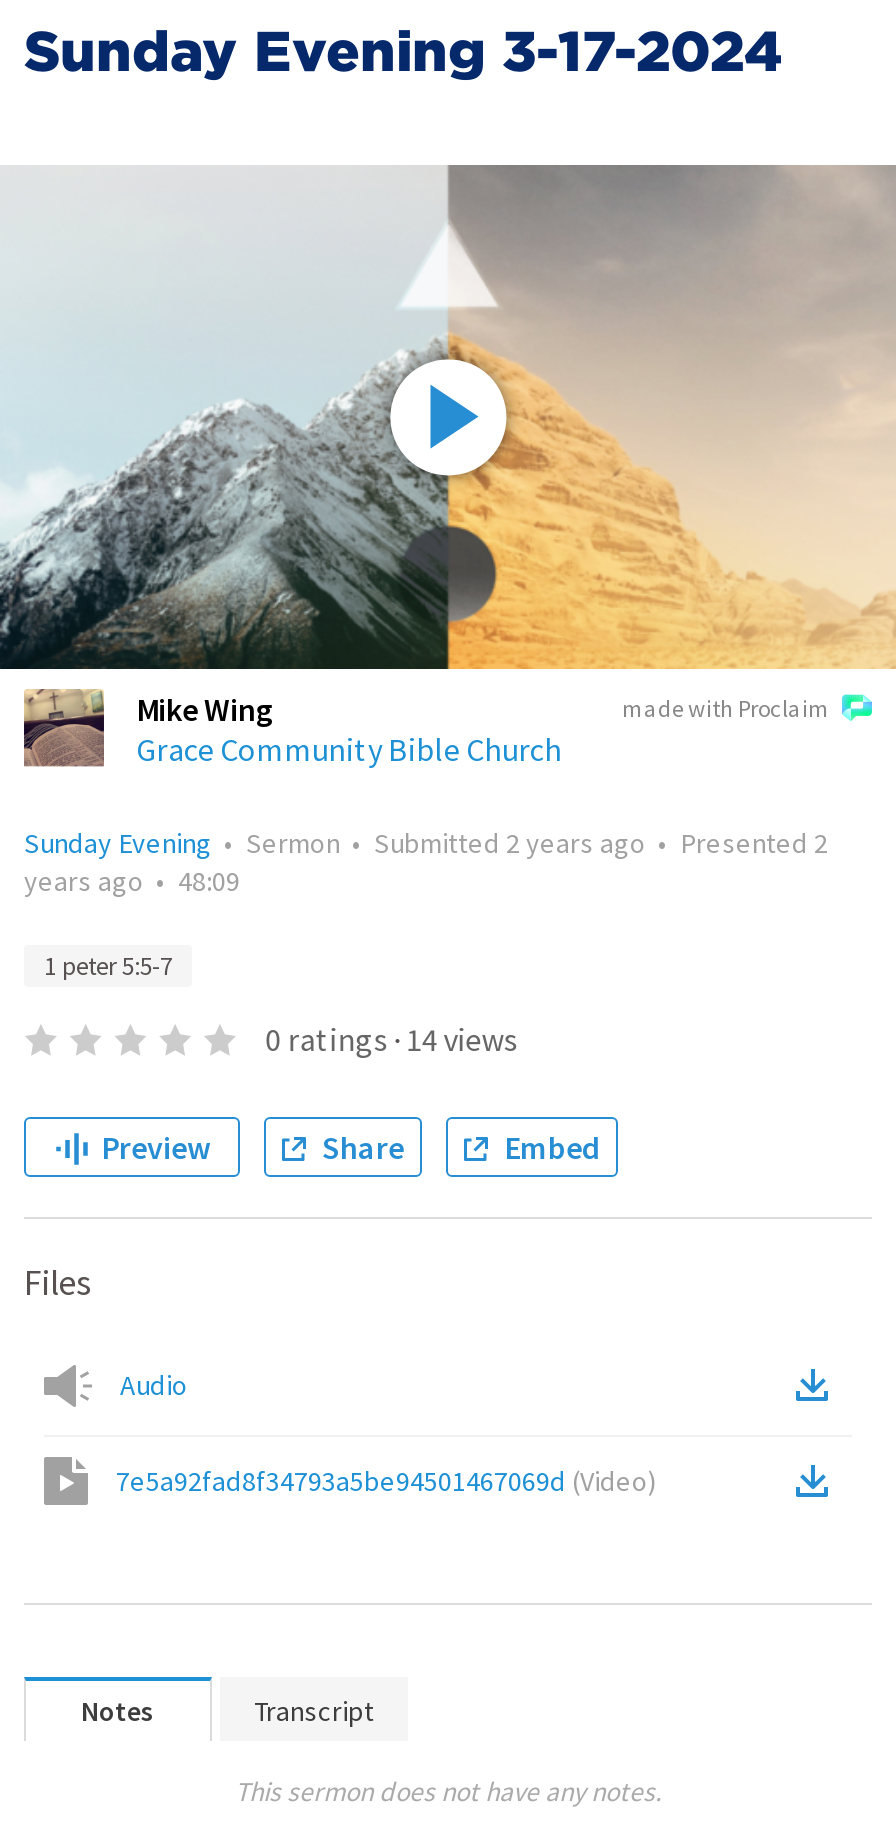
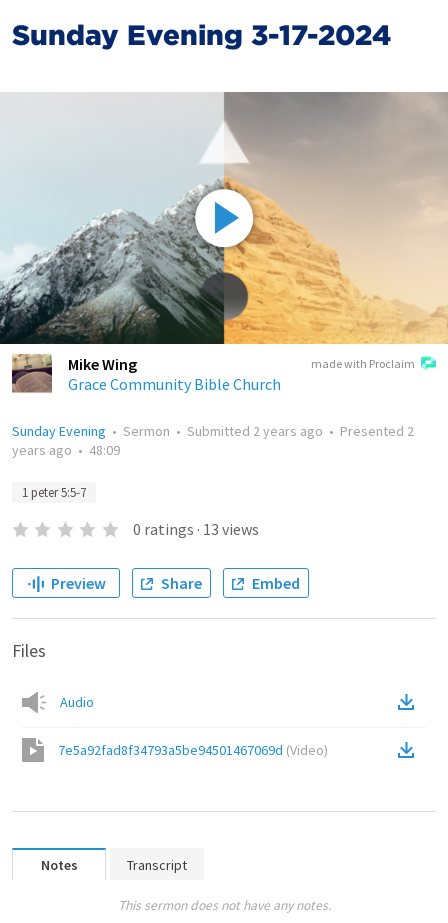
- 0 ratings · 14 views
+ 0 ratings · 13 views
